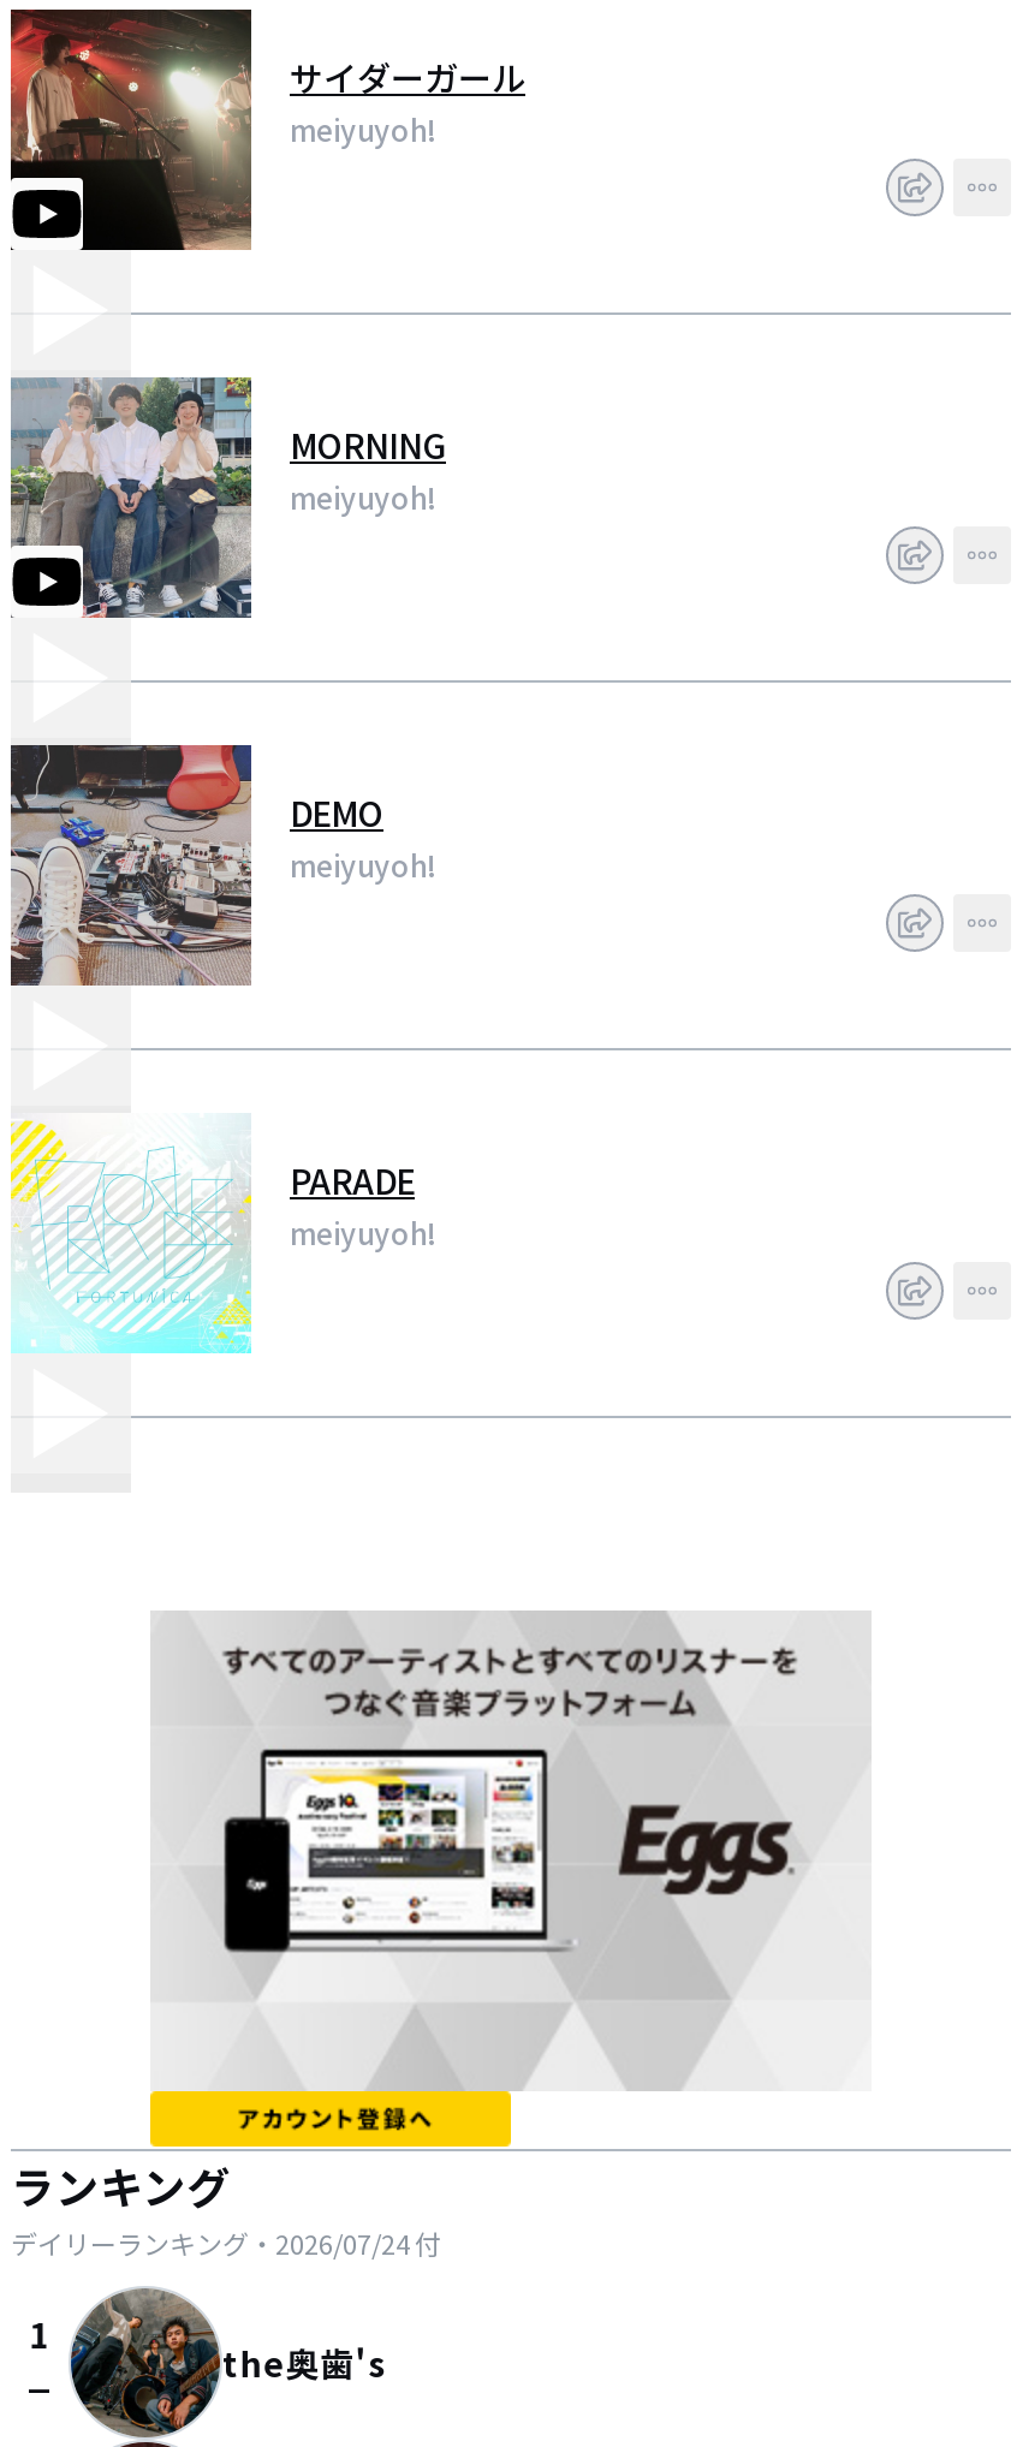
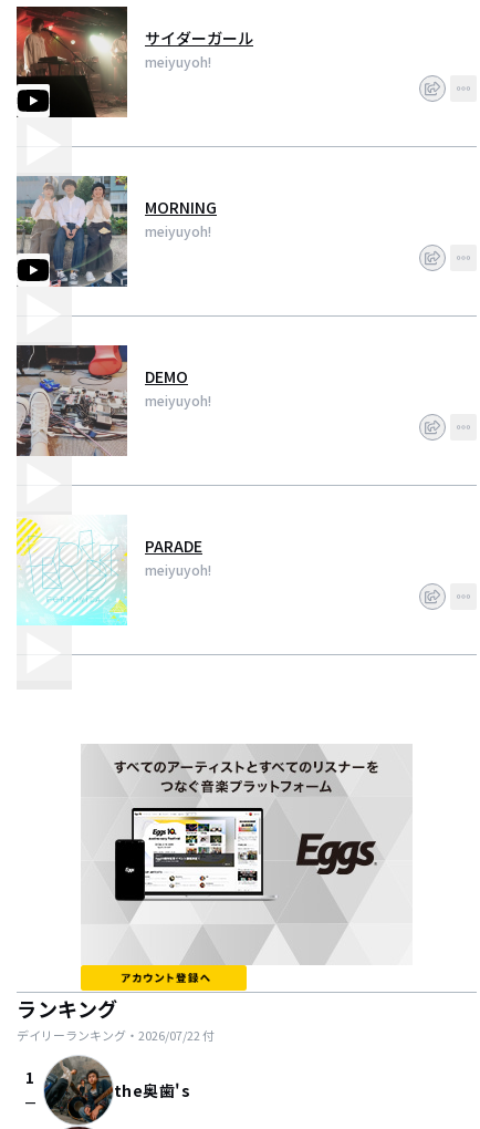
- デイリーランキング・2026/07/24付
+ デイリーランキング・2026/07/22付
